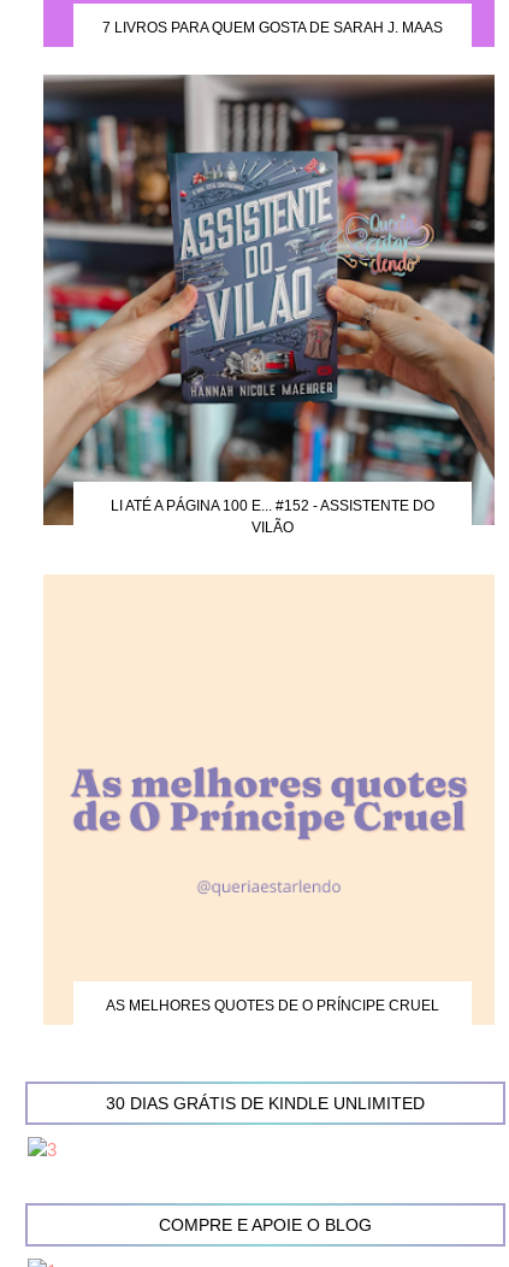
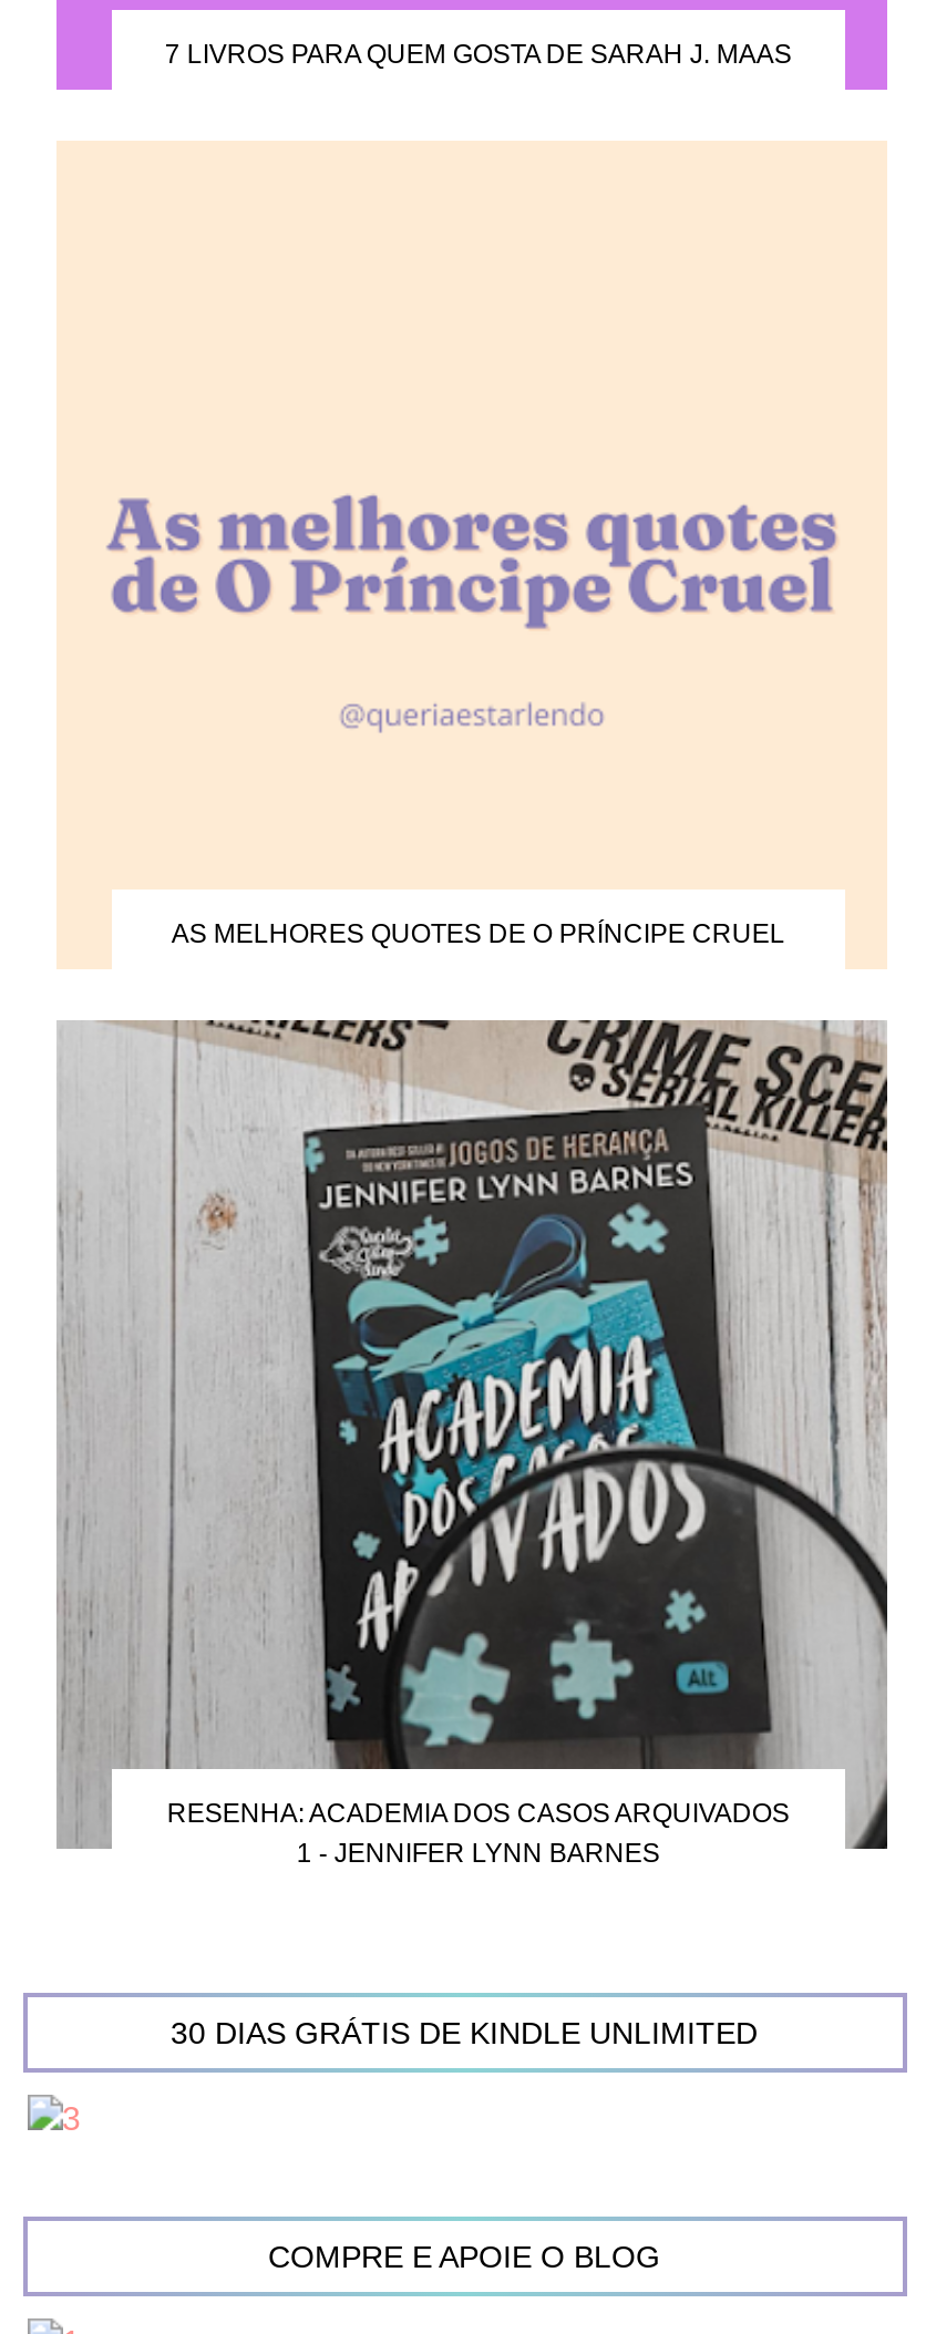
- [image]
- LI ATÉ A PÁGINA 100 E... #152 - ASSISTENTE DO
- VILÃO

moved up: [image]

moved up: AS MELHORES QUOTES DE O PRÍNCIPE CRUEL

+ [image]
+ RESENHA: ACADEMIA DOS CASOS ARQUIVADOS
+ 1 - JENNIFER LYNN BARNES
